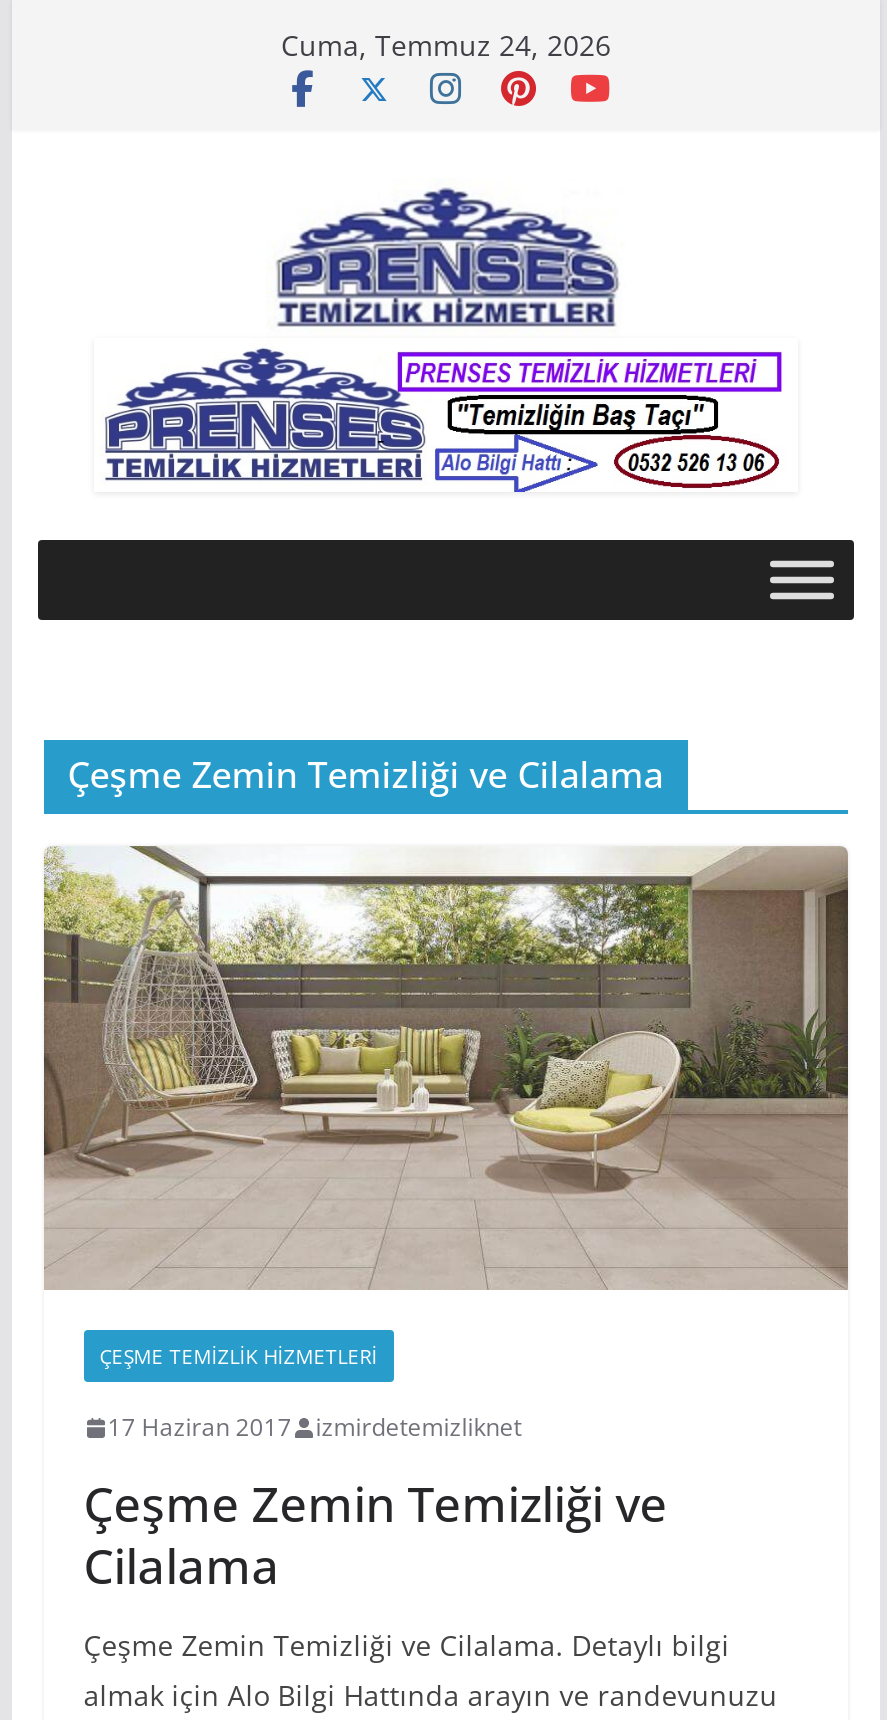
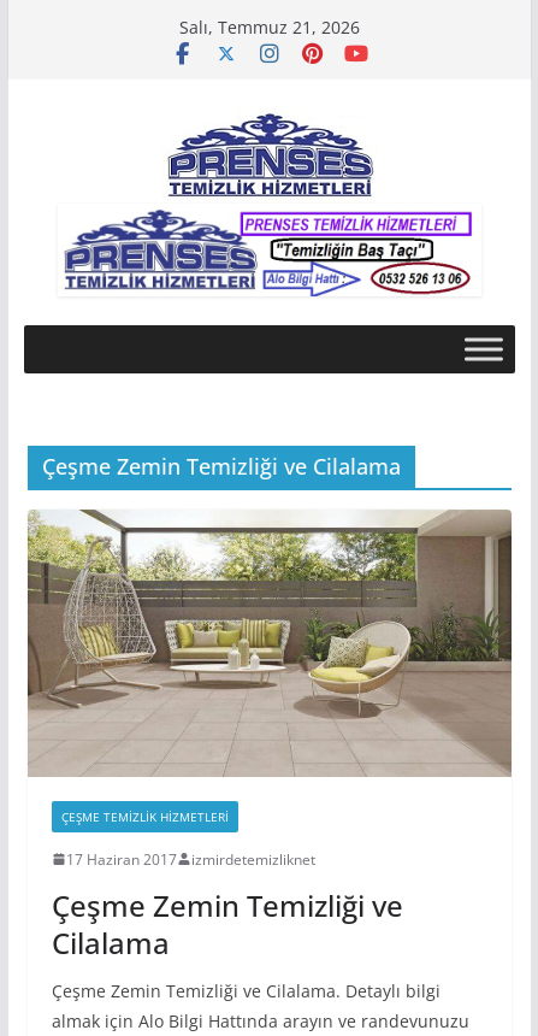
- Cuma, Temmuz 24, 2026
+ Salı, Temmuz 21, 2026
